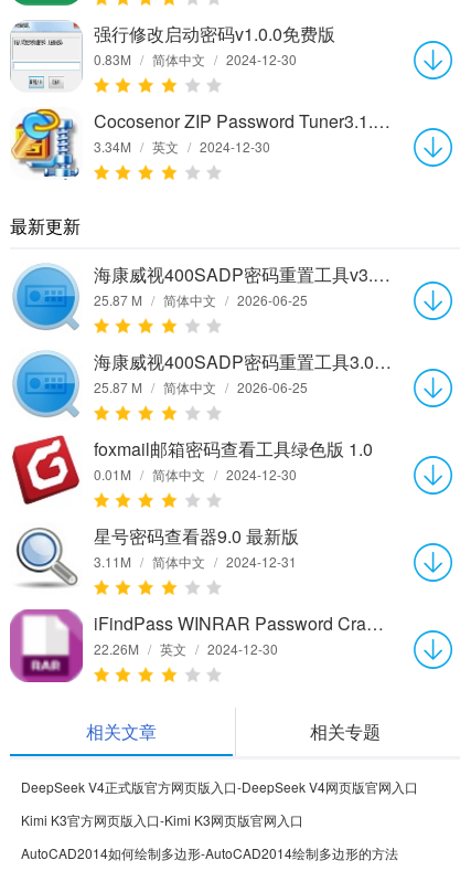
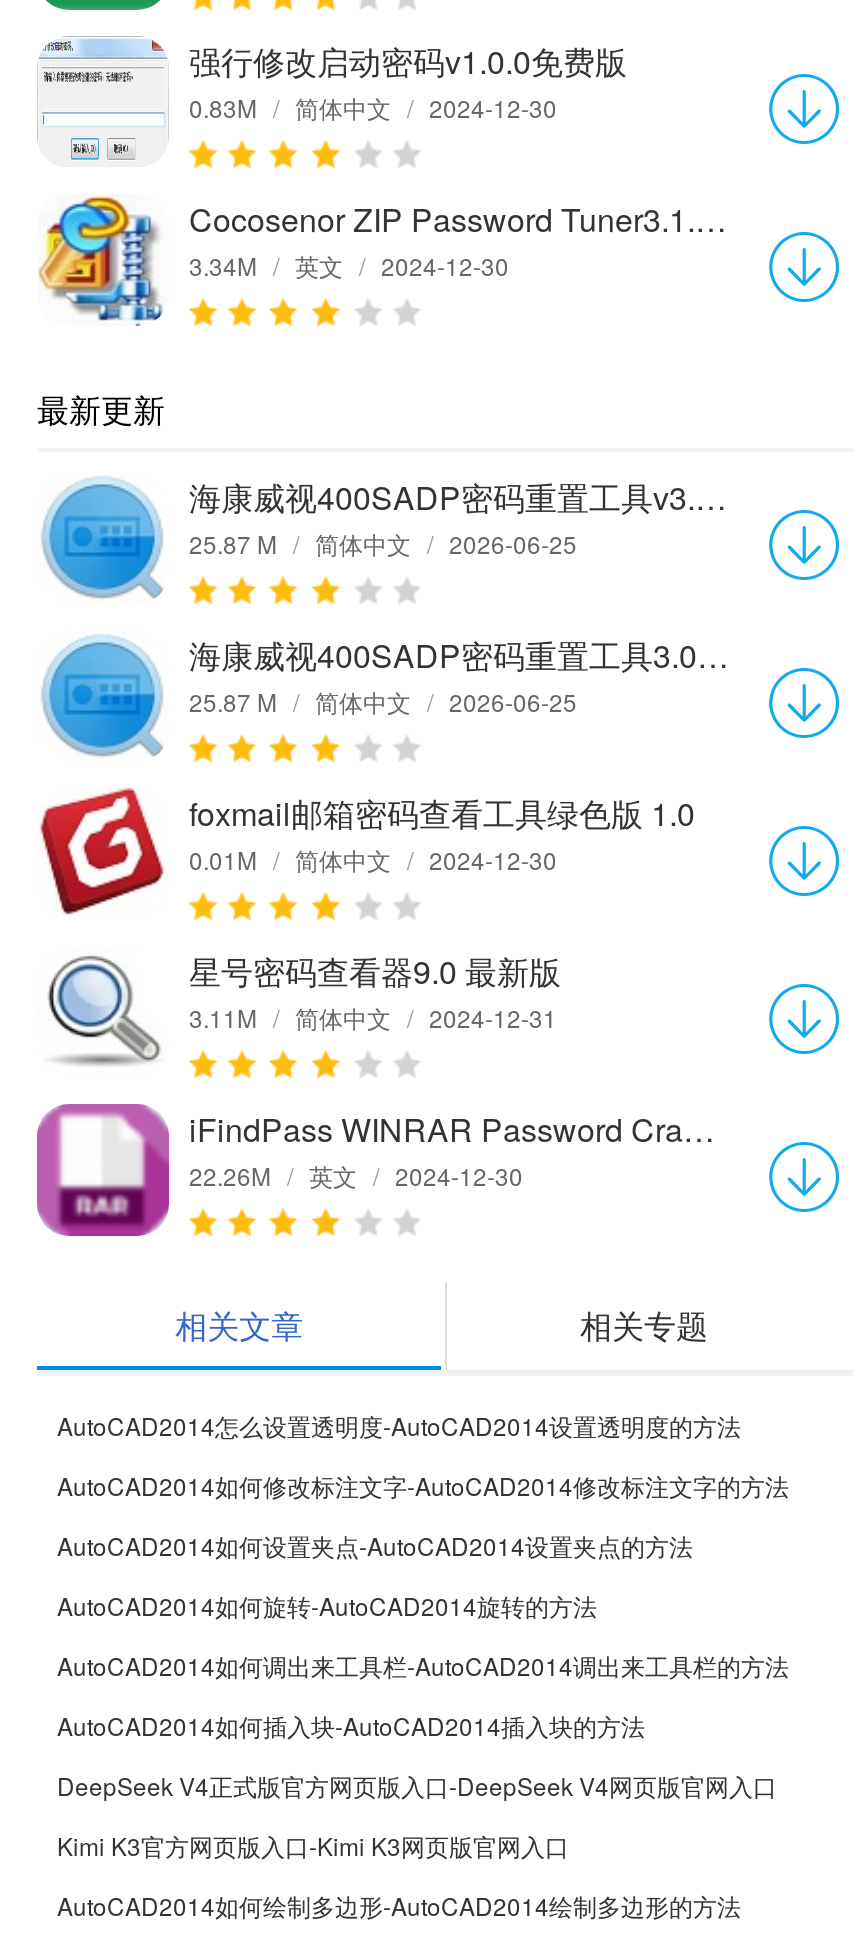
+ AutoCAD2014怎么设置透明度-AutoCAD2014设置透明度的方法
+ AutoCAD2014如何修改标注文字-AutoCAD2014修改标注文字的方法
+ AutoCAD2014如何设置夹点-AutoCAD2014设置夹点的方法
+ AutoCAD2014如何旋转-AutoCAD2014旋转的方法
+ AutoCAD2014如何调出来工具栏-AutoCAD2014调出来工具栏的方法
+ AutoCAD2014如何插入块-AutoCAD2014插入块的方法
